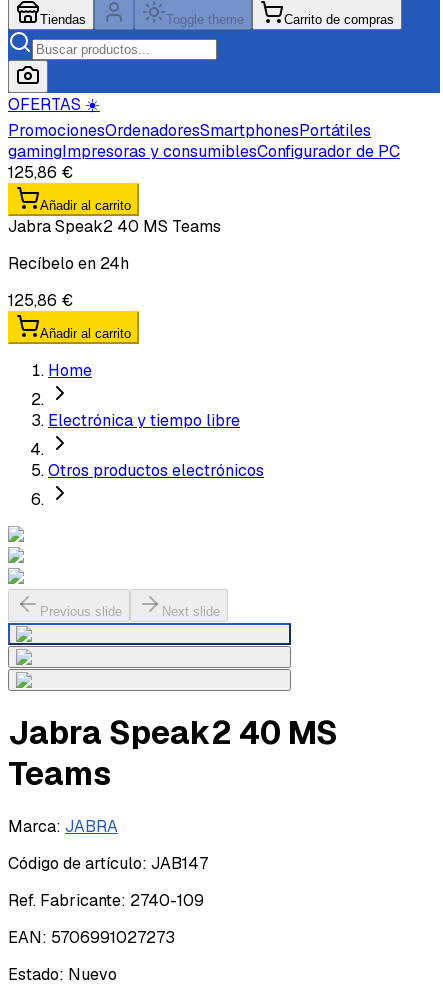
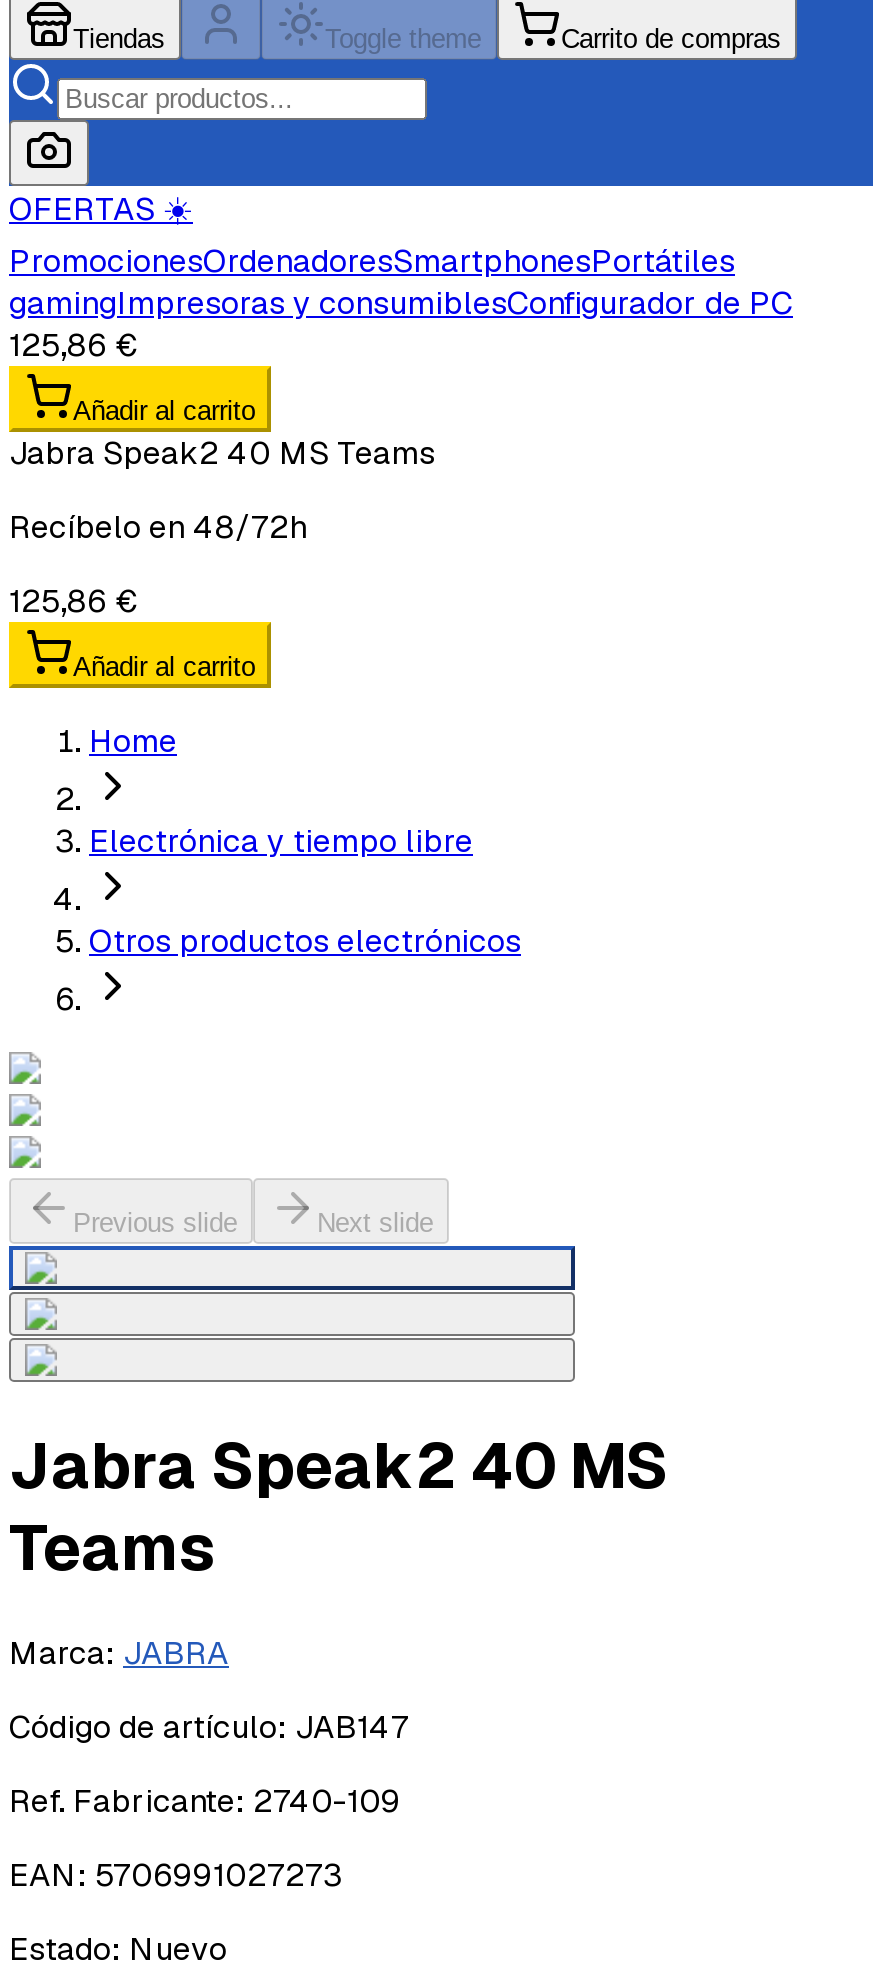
- Recíbelo en 24h
+ Recíbelo en 48/72h
